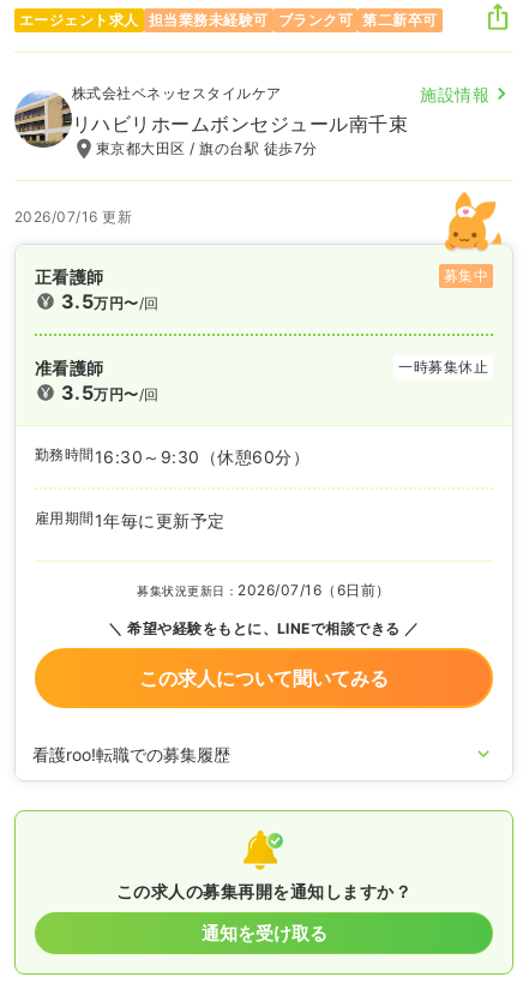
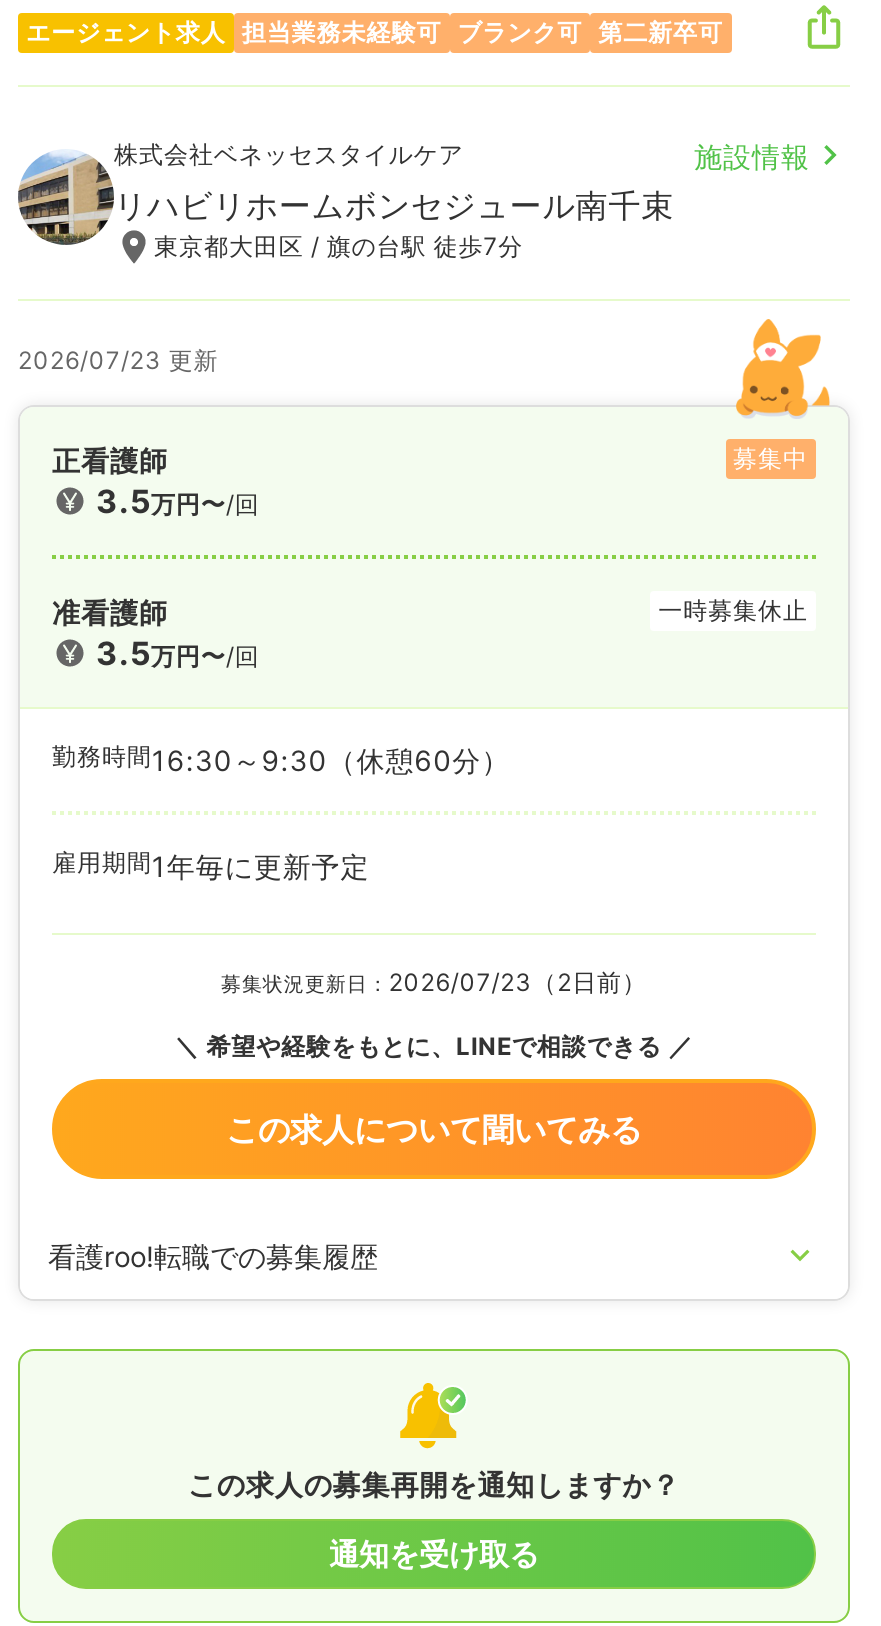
- 2026/07/16 更新
+ 2026/07/23 更新

- 募集状況更新日：2026/07/16（6日前）
+ 募集状況更新日：2026/07/23（2日前）
